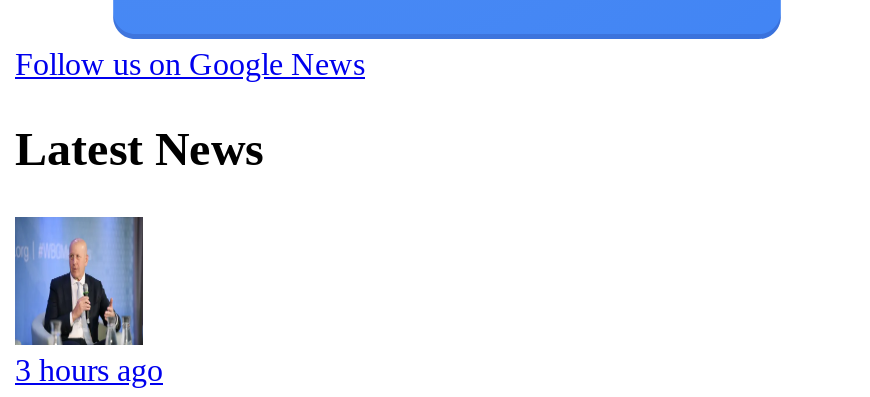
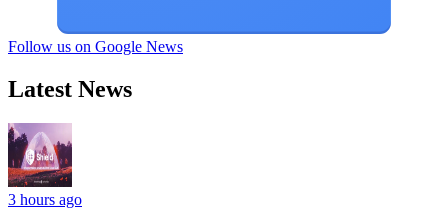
- [image]
+ [image]
